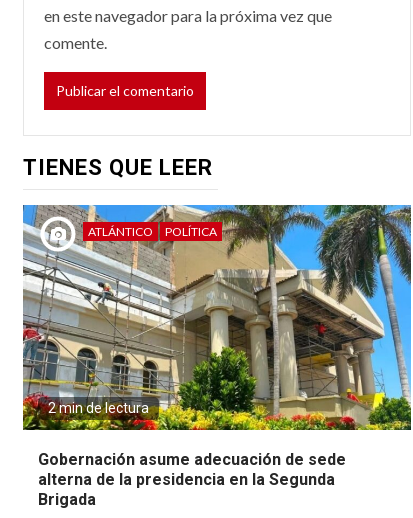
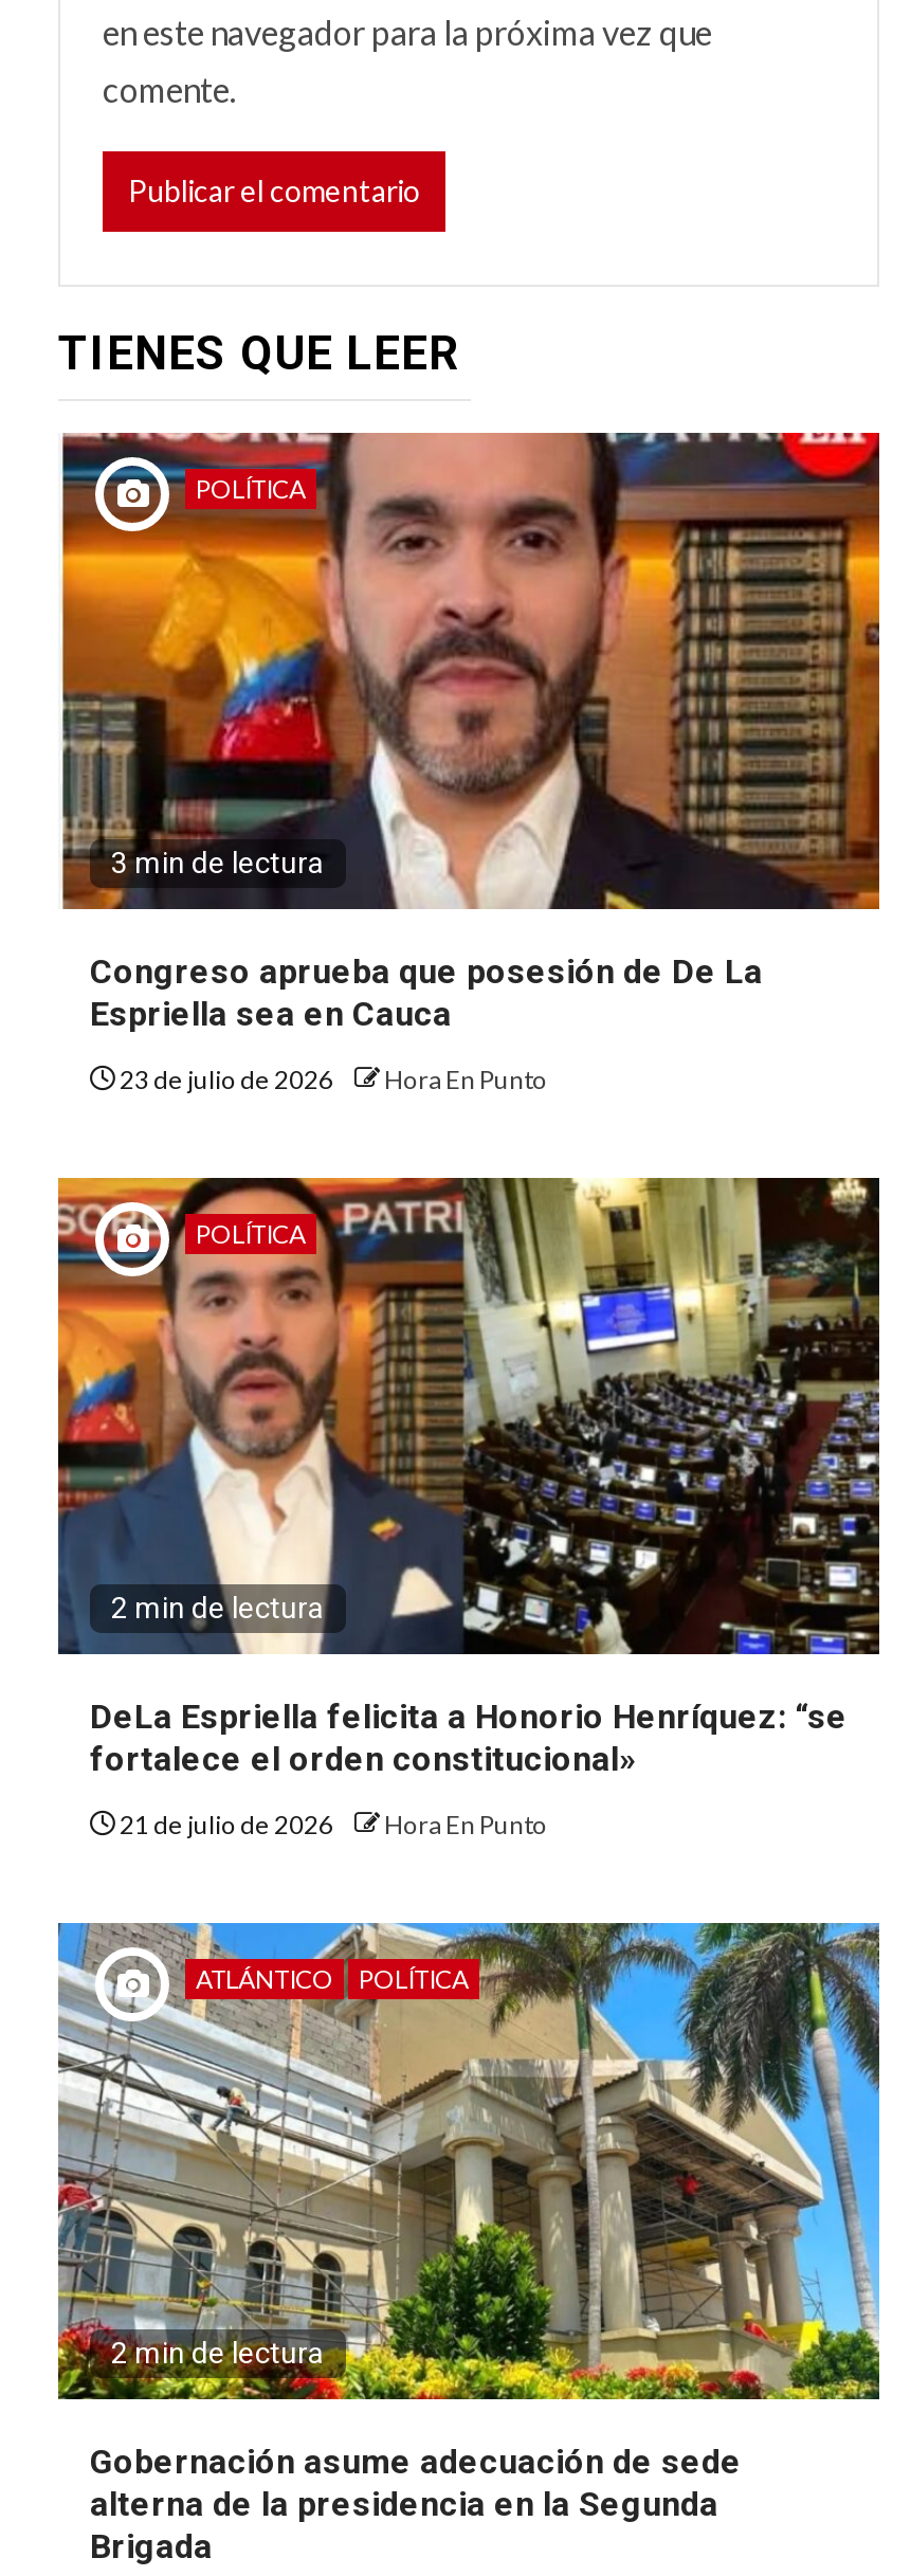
+ [image]
+ POLÍTICA

+ [image]
+ POLÍTICA

+ 3 min de lectura
+ Congreso aprueba que posesión de De La
+ Espriella sea en Cauca
+ 23 de julio de 2026
+ Hora En Punto

+ 2 min de lectura
+ DeLa Espriella felicita a Honorio Henríquez: “se
+ fortalece el orden constitucional»
+ 21 de julio de 2026
+ Hora En Punto
